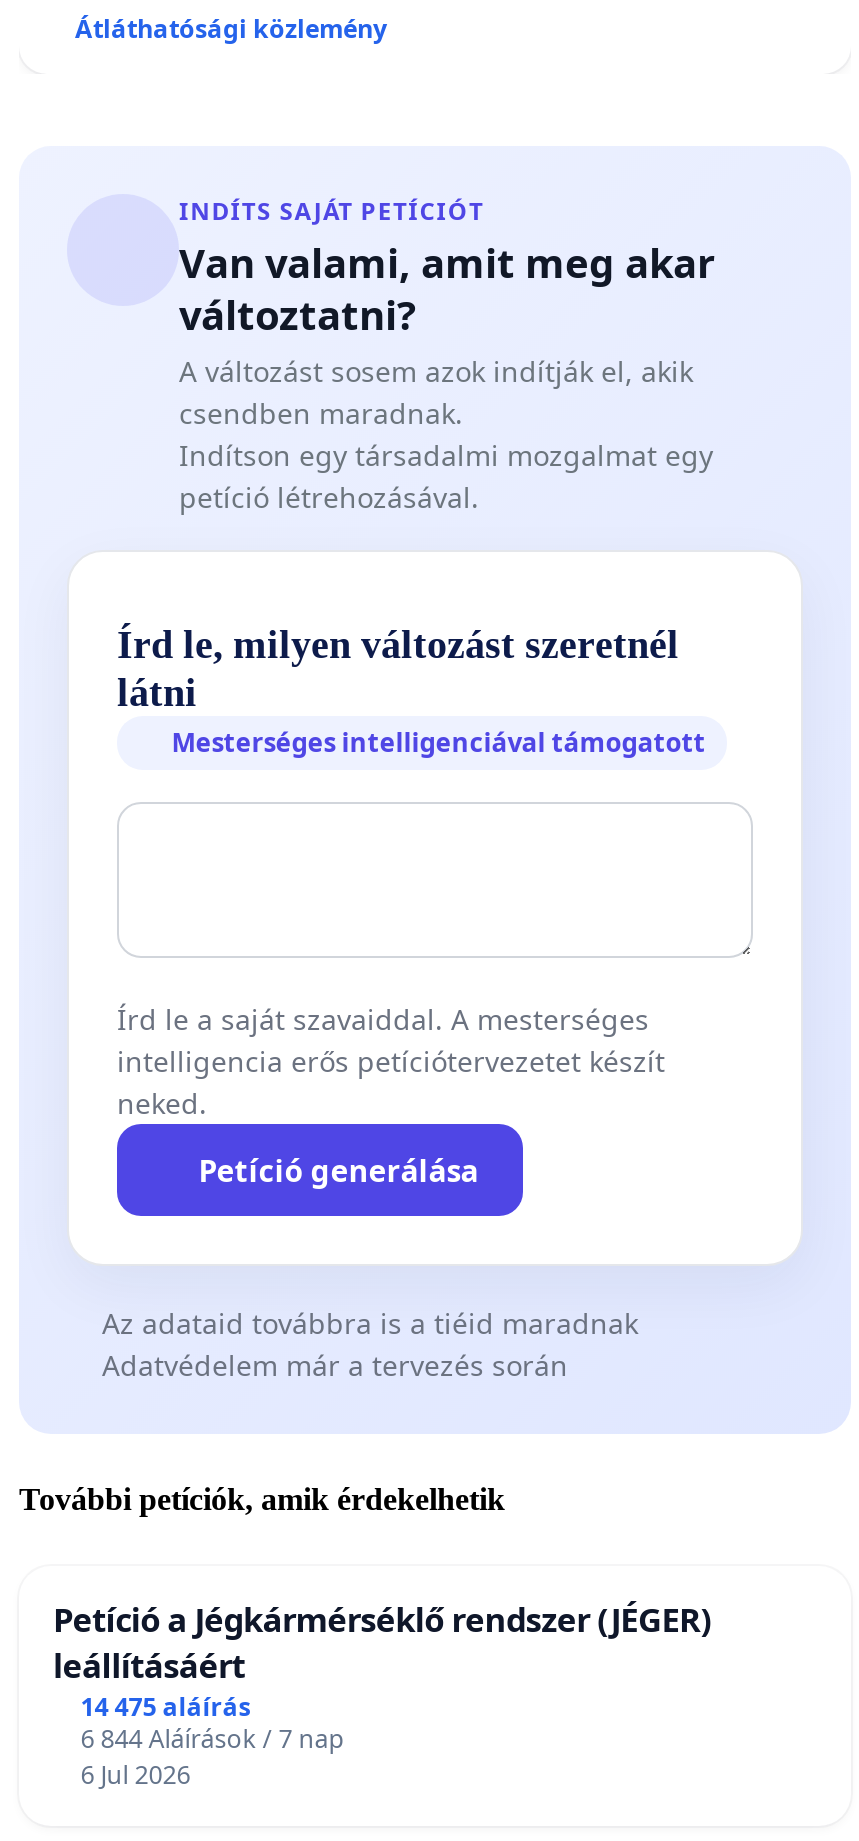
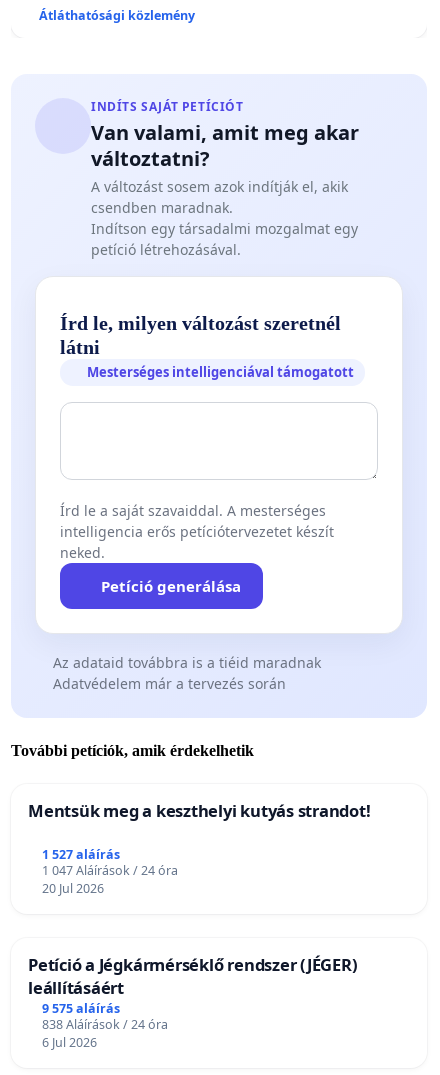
+ Mentsük meg a keszthelyi kutyás strandot!
+ 1 527 aláírás
+ 1 047 Aláírások / 24 óra
+ 20 Jul 2026

- 14 475 aláírás
+ 9 575 aláírás

- 6 844 Aláírások / 7 nap
+ 838 Aláírások / 24 óra
